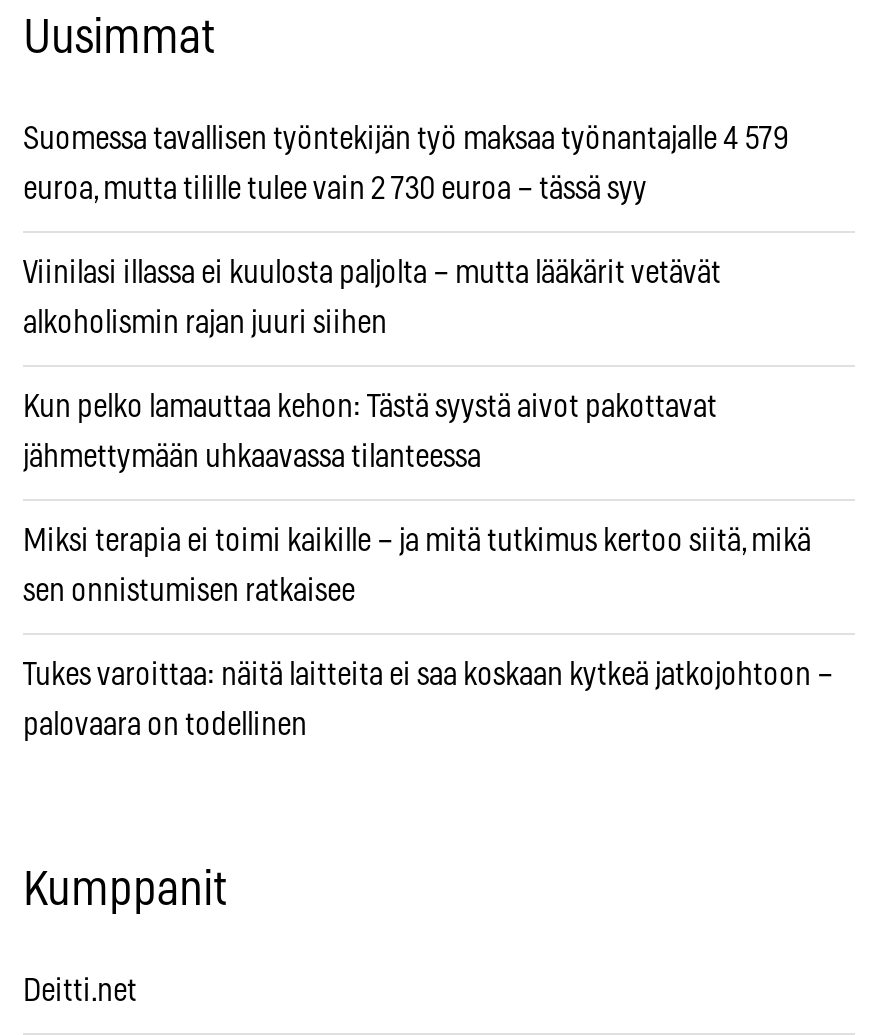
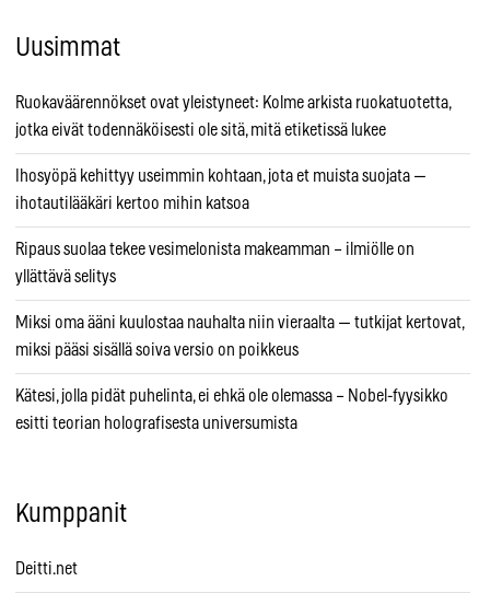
- Suomessa tavallisen työntekijän työ maksaa työnantajalle 4 579
+ Ruokaväärennökset ovat yleistyneet: Kolme arkista ruokatuotetta,

- euroa, mutta tilille tulee vain 2 730 euroa – tässä syy
+ jotka eivät todennäköisesti ole sitä, mitä etiketissä lukee

- Viinilasi illassa ei kuulosta paljolta – mutta lääkärit vetävät
+ Ihosyöpä kehittyy useimmin kohtaan, jota et muista suojata —

- alkoholismin rajan juuri siihen
+ ihotautilääkäri kertoo mihin katsoa

- Kun pelko lamauttaa kehon: Tästä syystä aivot pakottavat
+ Ripaus suolaa tekee vesimelonista makeamman – ilmiölle on

- jähmettymään uhkaavassa tilanteessa
+ yllättävä selitys

- Miksi terapia ei toimi kaikille – ja mitä tutkimus kertoo siitä, mikä
+ Miksi oma ääni kuulostaa nauhalta niin vieraalta — tutkijat kertovat,

- sen onnistumisen ratkaisee
+ miksi pääsi sisällä soiva versio on poikkeus

- Tukes varoittaa: näitä laitteita ei saa koskaan kytkeä jatkojohtoon –
+ Kätesi, jolla pidät puhelinta, ei ehkä ole olemassa – Nobel-fyysikko

- palovaara on todellinen
+ esitti teorian holografisesta universumista
